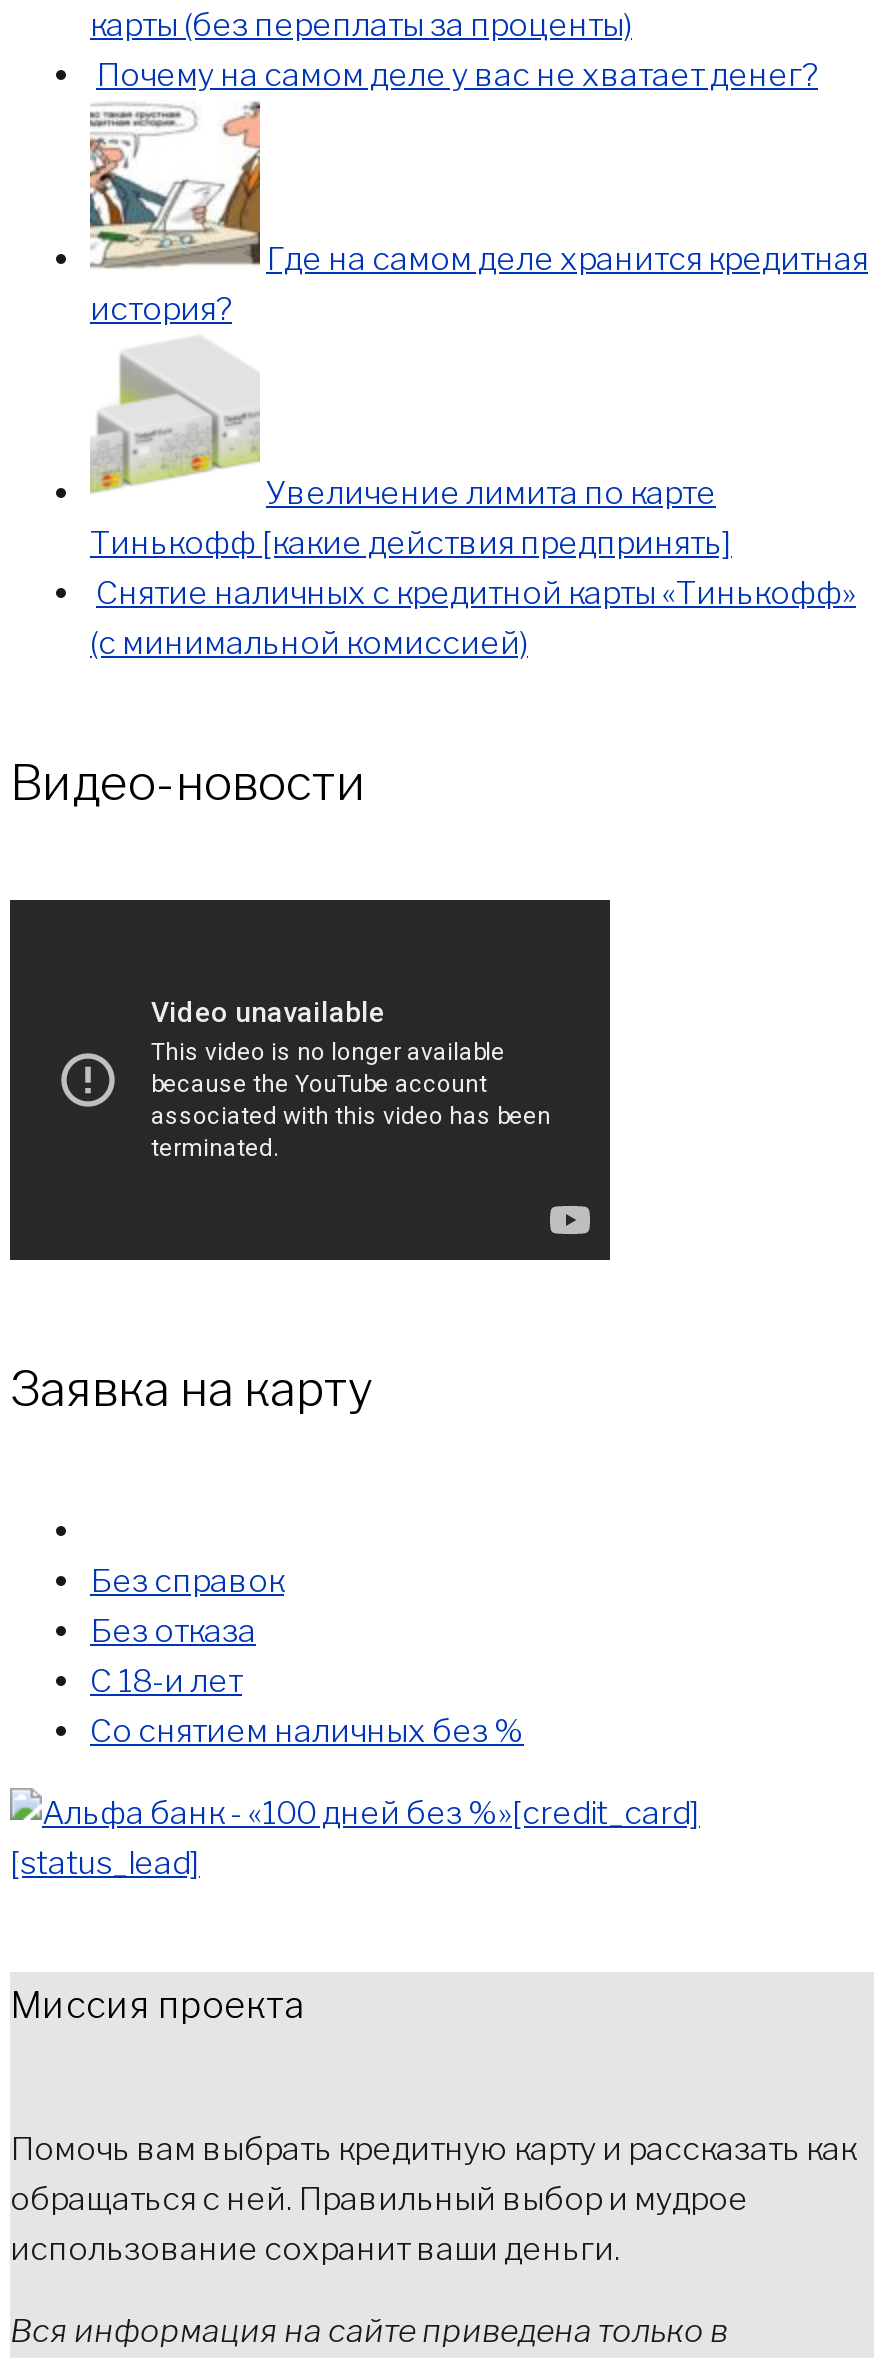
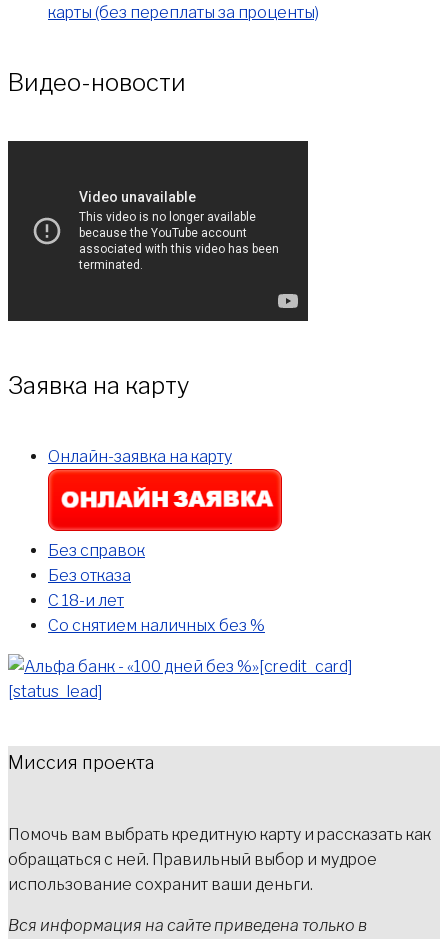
- Почему на самом деле у вас не хватает денег?

- [image]
- Где на самом деле хранится кредитная
- история?

- [image]
- Увеличение лимита по карте
- Тинькофф [какие действия предпринять]
- Снятие наличных с кредитной карты «Тинькофф»
- (с минимальной комиссией)

moved up: Видео-новости | Заявка на карту

+ [image]

+ Онлайн-заявка на карту
